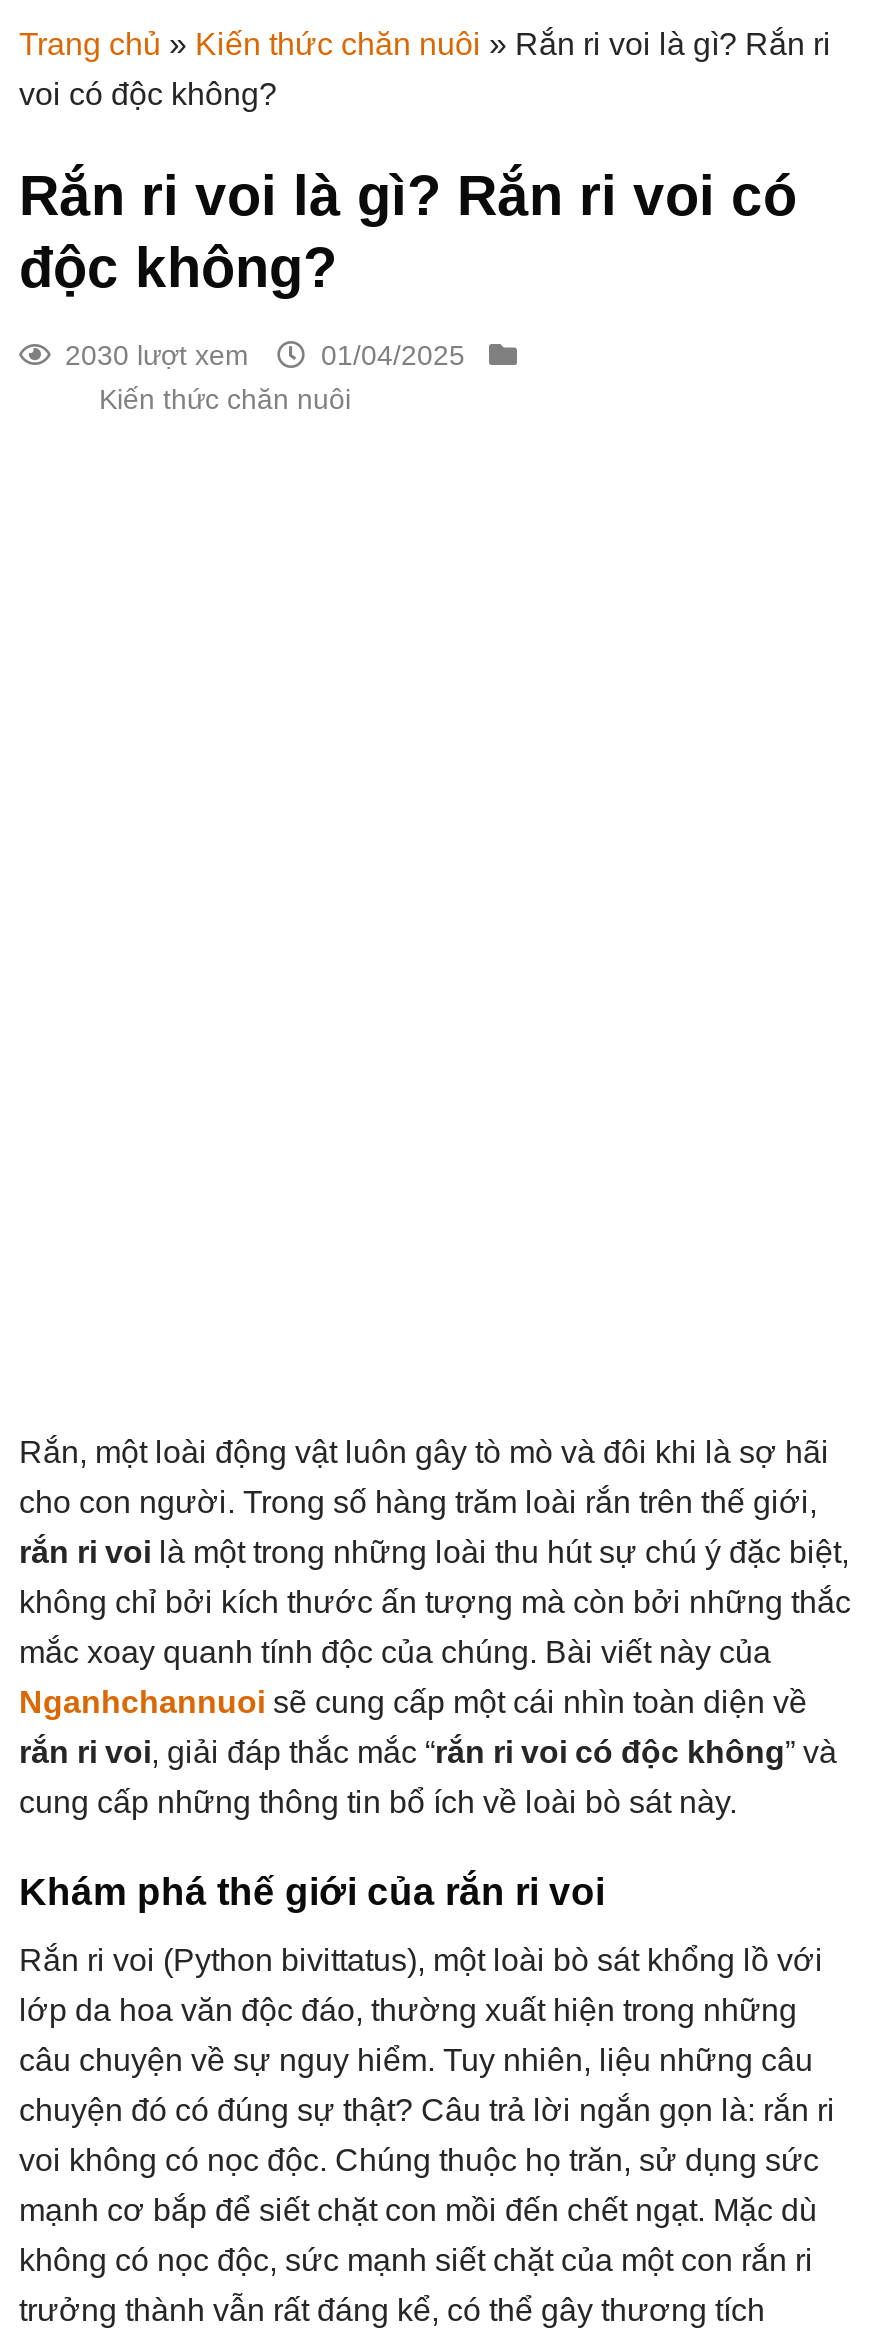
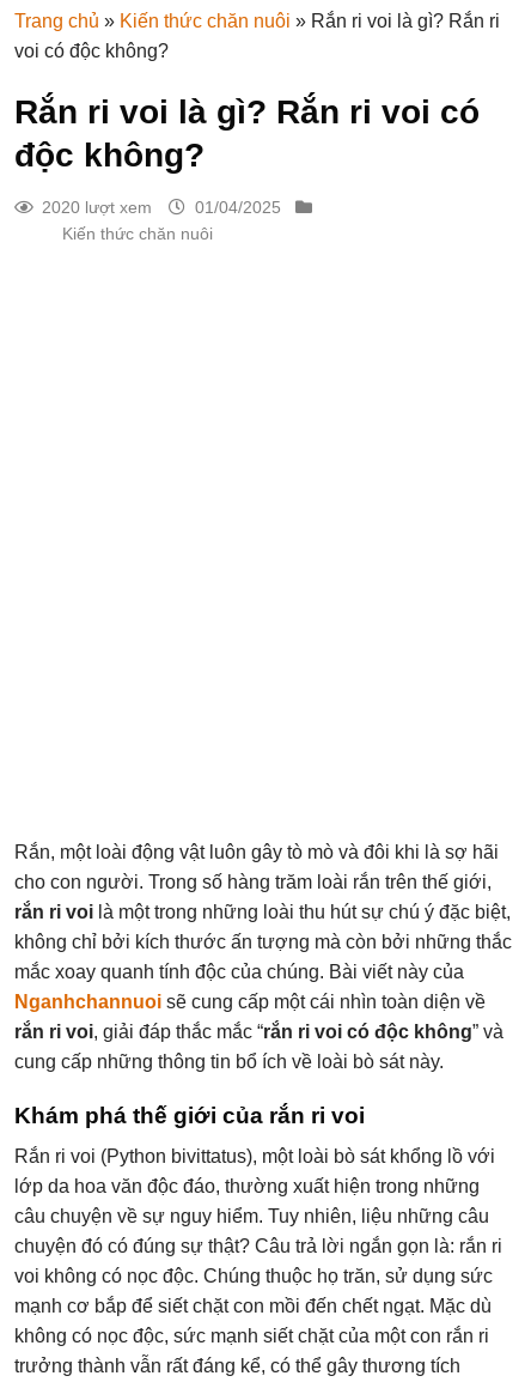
- 2030 lượt xem 01/04/2025
+ 2020 lượt xem 01/04/2025
